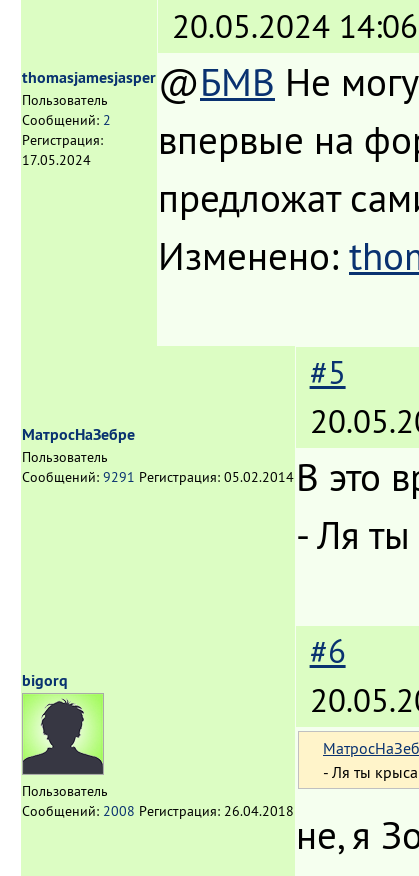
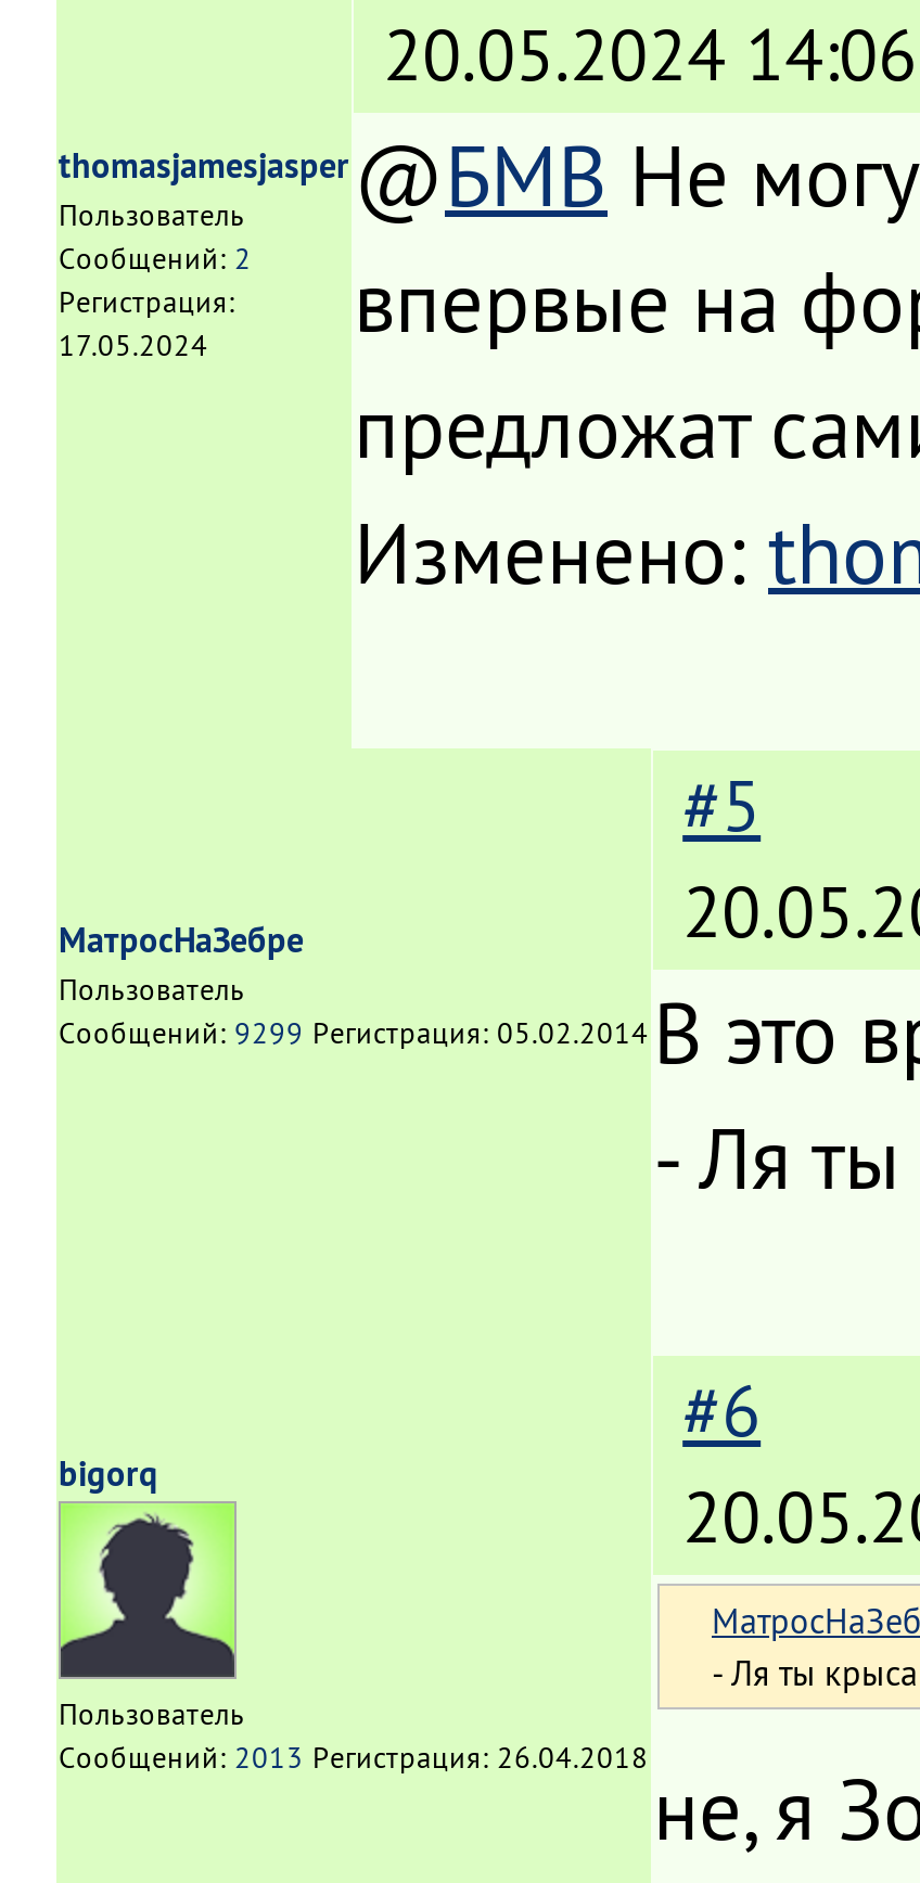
- Сообщений: 9291 Регистрация: 05.02.2014
+ Сообщений: 9299 Регистрация: 05.02.2014

- Сообщений: 2008 Регистрация: 26.04.2018
+ Сообщений: 2013 Регистрация: 26.04.2018
